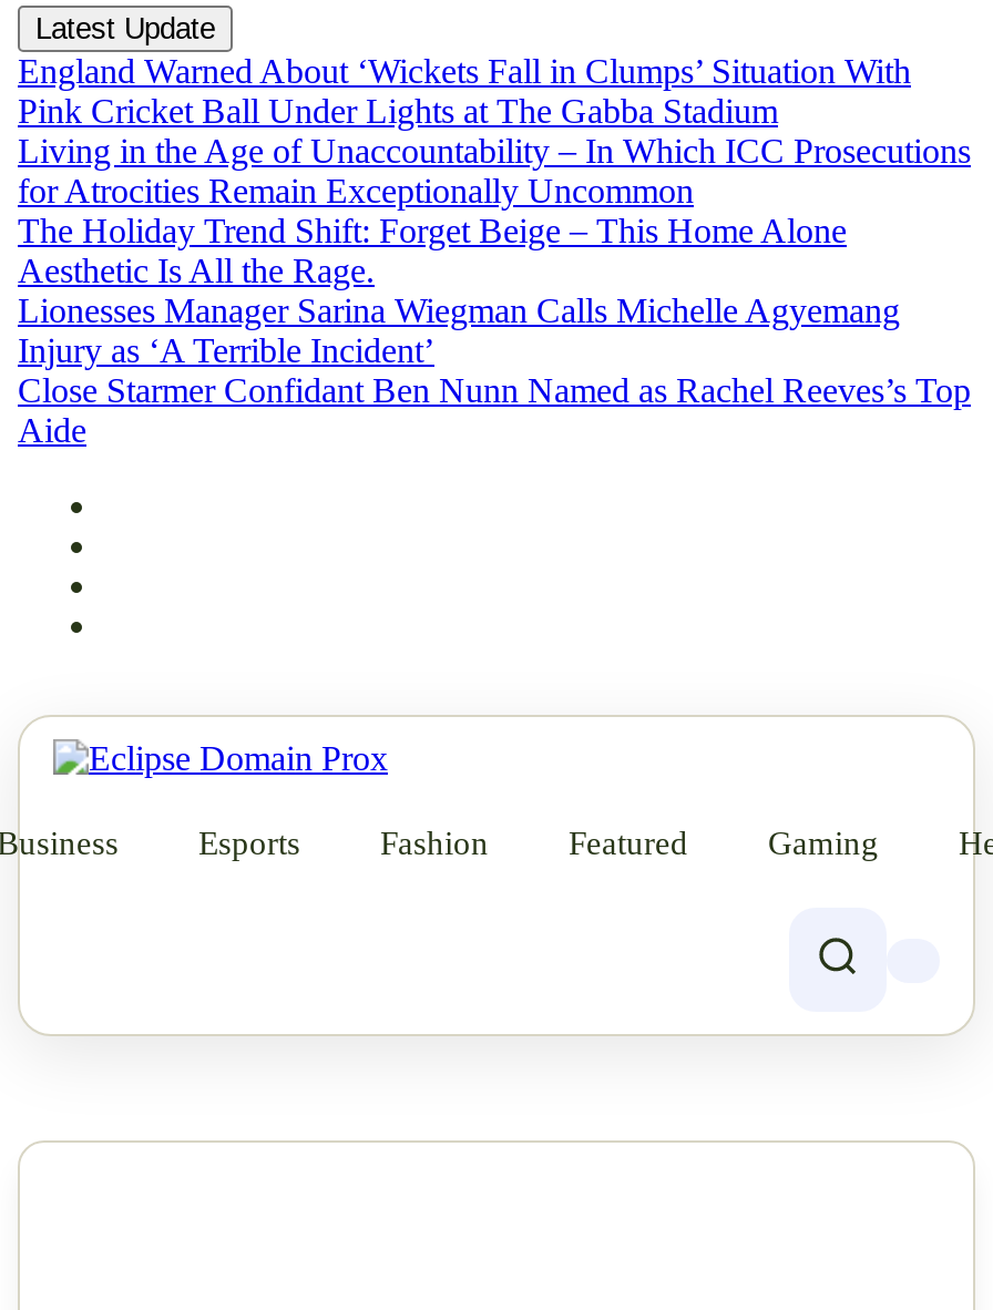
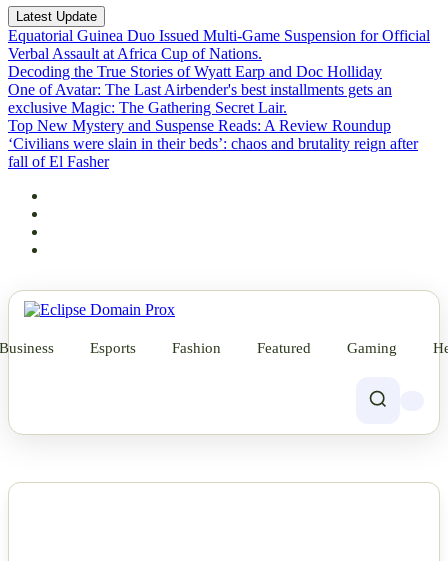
- England Warned About ‘Wickets Fall in Clumps’ Situation With
- Pink Cricket Ball Under Lights at The Gabba Stadium
- Living in the Age of Unaccountability – In Which ICC Prosecutions
- for Atrocities Remain Exceptionally Uncommon
- The Holiday Trend Shift: Forget Beige – This Home Alone
- Aesthetic Is All the Rage.
- Lionesses Manager Sarina Wiegman Calls Michelle Agyemang
- Injury as ‘A Terrible Incident’
- Close Starmer Confidant Ben Nunn Named as Rachel Reeves’s Top
- Aide
+ Equatorial Guinea Duo Issued Multi-Game Suspension for Official
+ Verbal Assault at Africa Cup of Nations.
+ Decoding the True Stories of Wyatt Earp and Doc Holliday
+ One of Avatar: The Last Airbender's best installments gets an
+ exclusive Magic: The Gathering Secret Lair.
+ Top New Mystery and Suspense Reads: A Review Roundup
+ ‘Civilians were slain in their beds’: chaos and brutality reign after
+ fall of El Fasher
